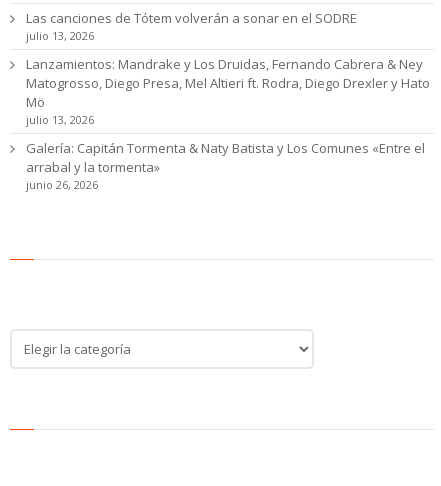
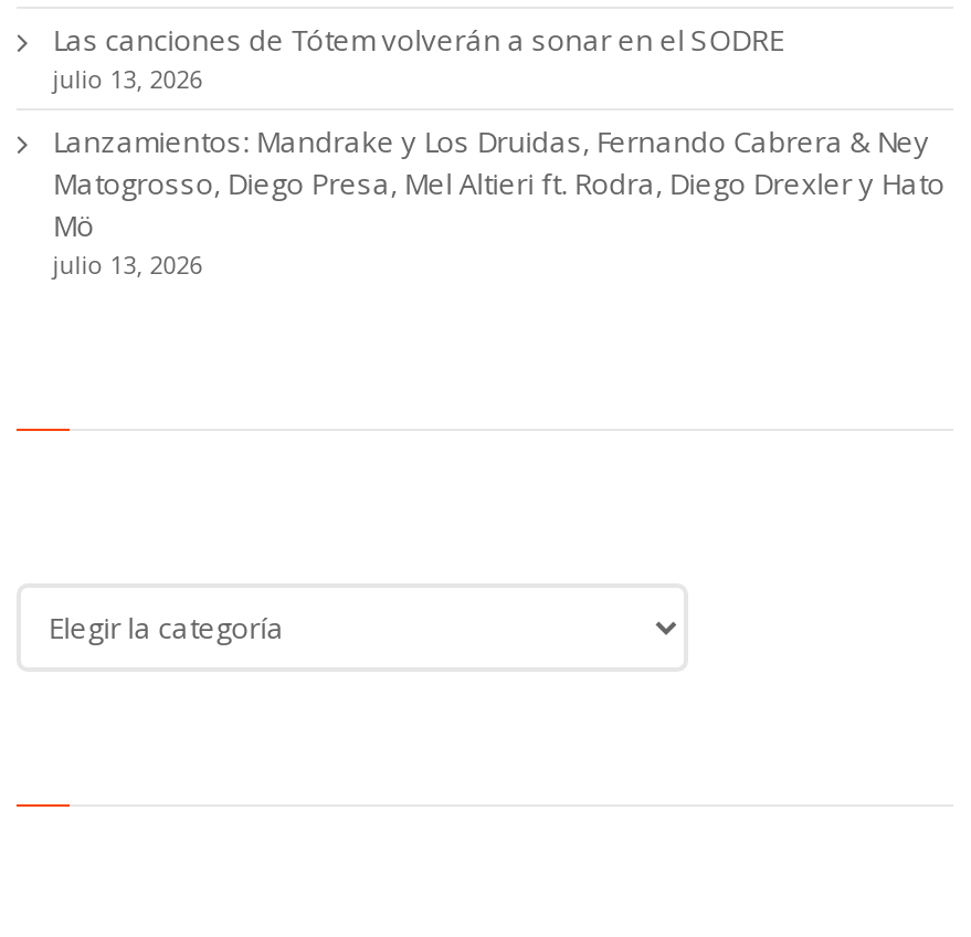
- Galería: Capitán Tormenta & Naty Batista y Los Comunes «Entre el
- arrabal y la tormenta»
- junio 26, 2026
